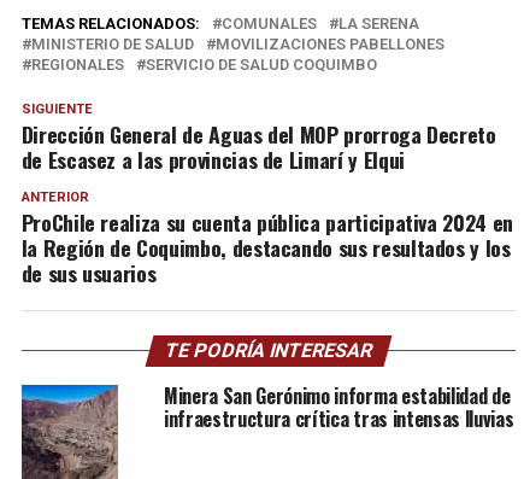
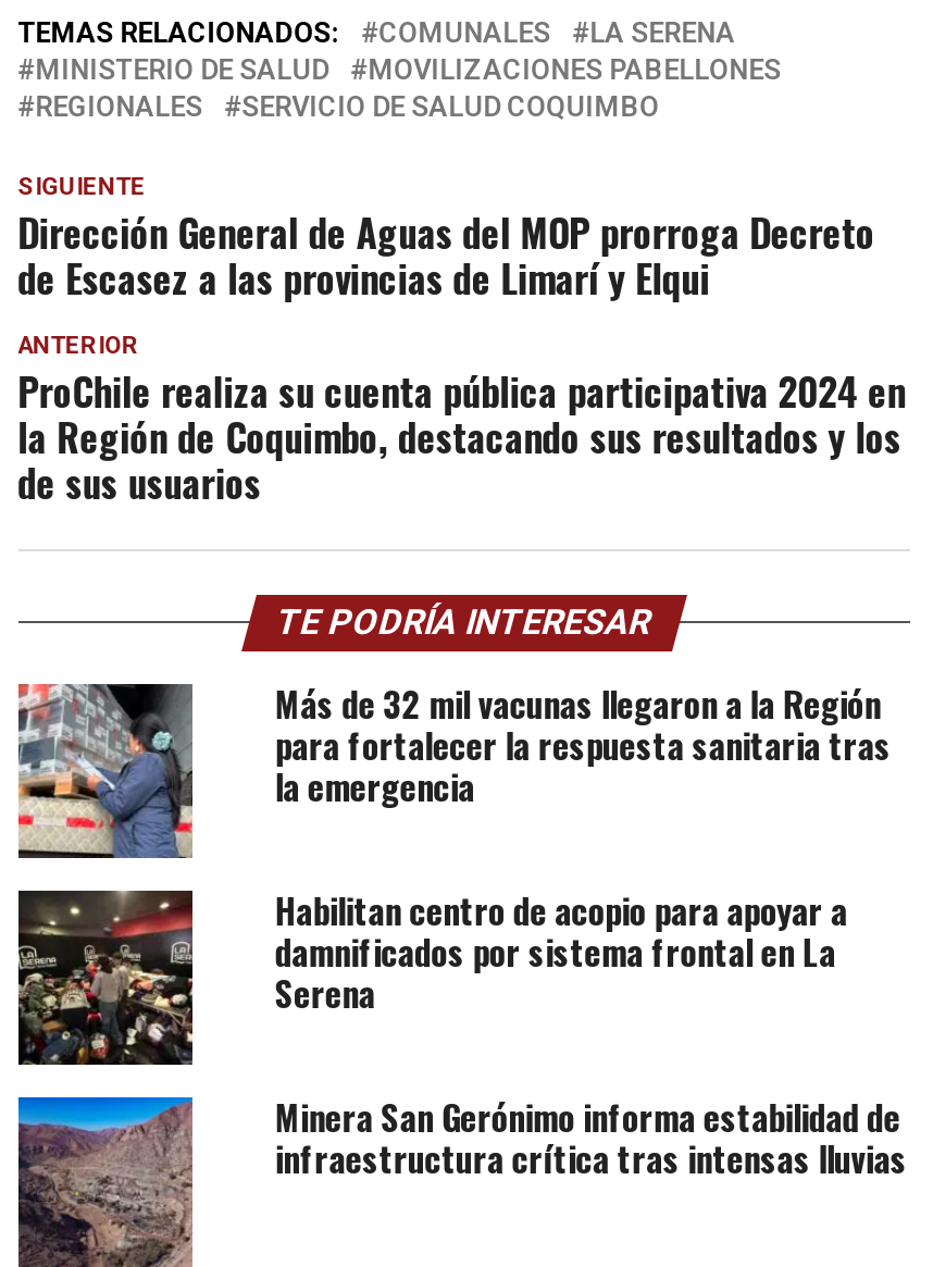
+ [image]
+ Más de 32 mil vacunas llegaron a la Región
+ para fortalecer la respuesta sanitaria tras
+ la emergencia
+ Habilitan centro de acopio para apoyar a
+ damnificados por sistema frontal en La
+ Serena

+ [image]
